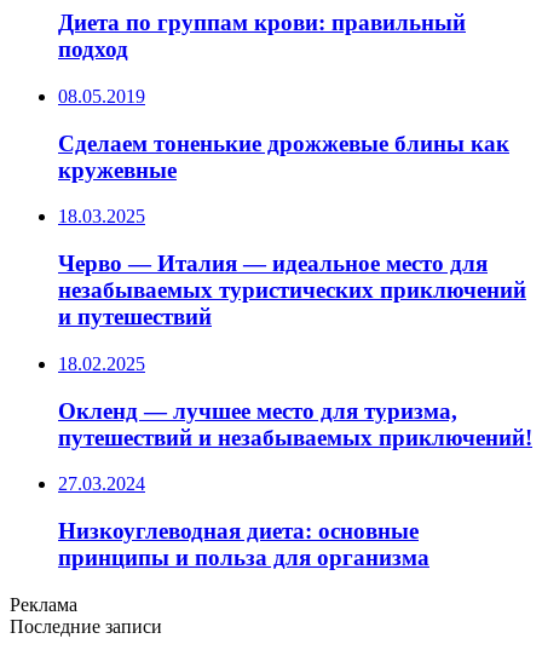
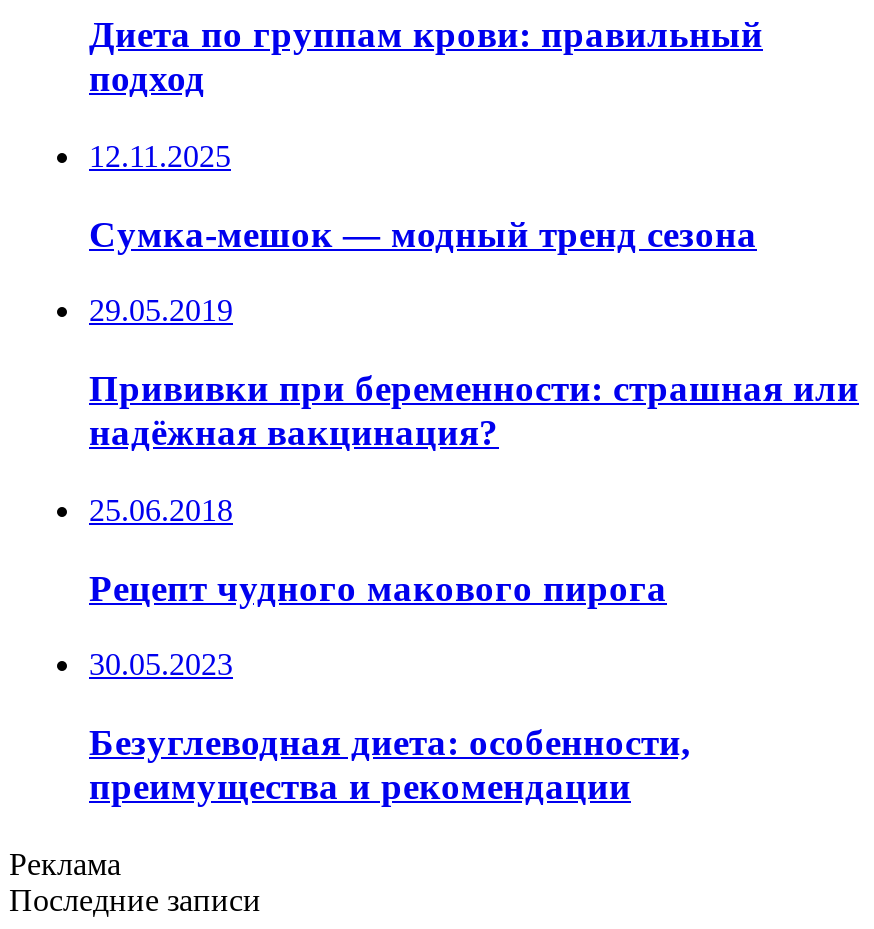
- 08.05.2019
+ 12.11.2025

- Сделаем тоненькие дрожжевые блины как
- кружевные
+ Сумка-мешок — модный тренд сезона

- 18.03.2025
+ 29.05.2019

- Черво — Италия — идеальное место для
- незабываемых туристических приключений
- и путешествий
+ Прививки при беременности: страшная или
+ надёжная вакцинация?

- 18.02.2025
+ 25.06.2018

- Окленд — лучшее место для туризма,
- путешествий и незабываемых приключений!
+ Рецепт чудного макового пирога

- 27.03.2024
+ 30.05.2023

- Низкоуглеводная диета: основные
- принципы и польза для организма
+ Безуглеводная диета: особенности,
+ преимущества и рекомендации
